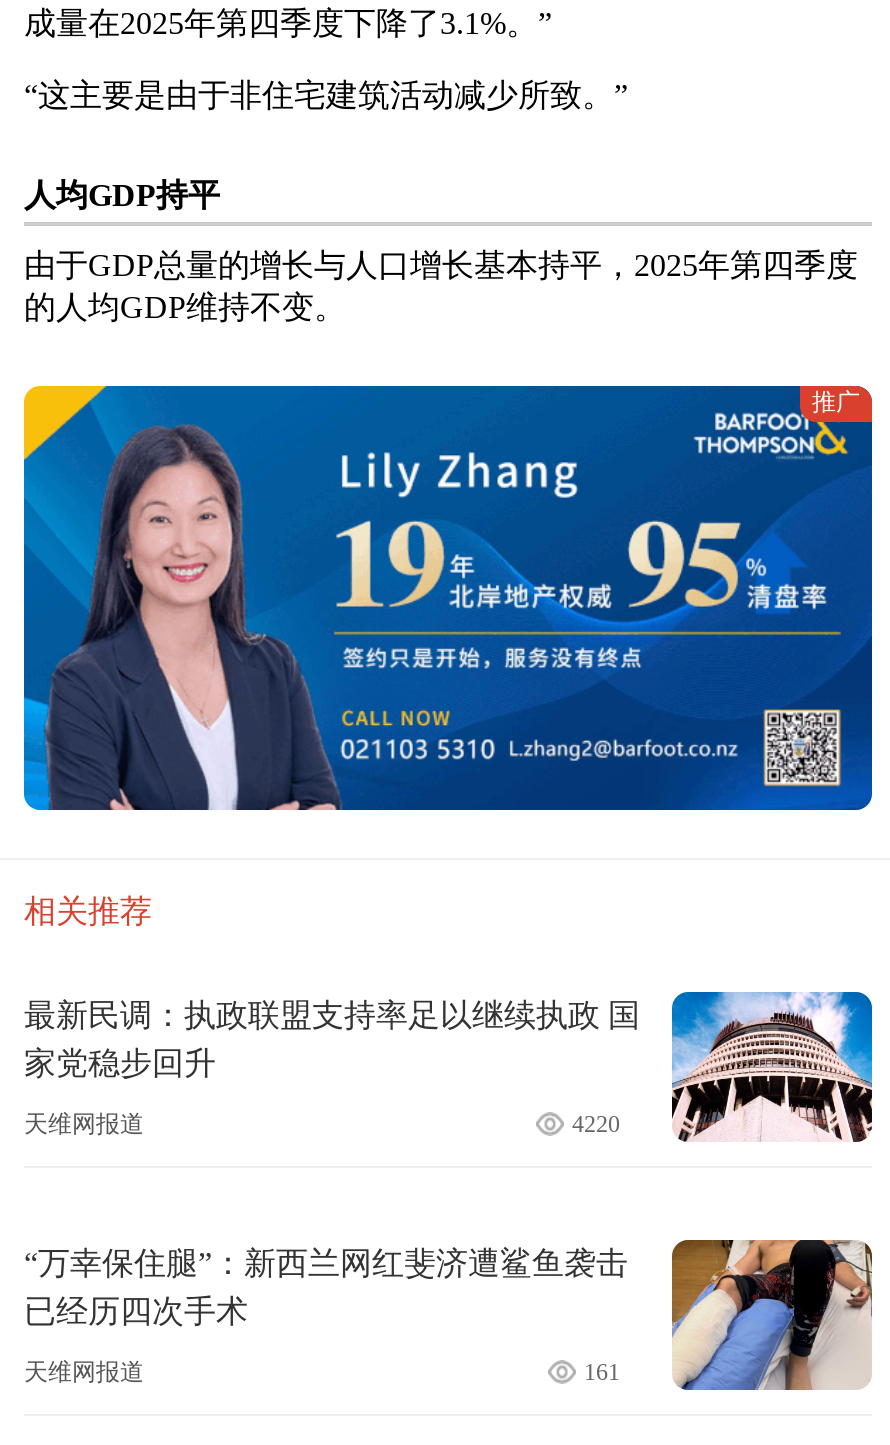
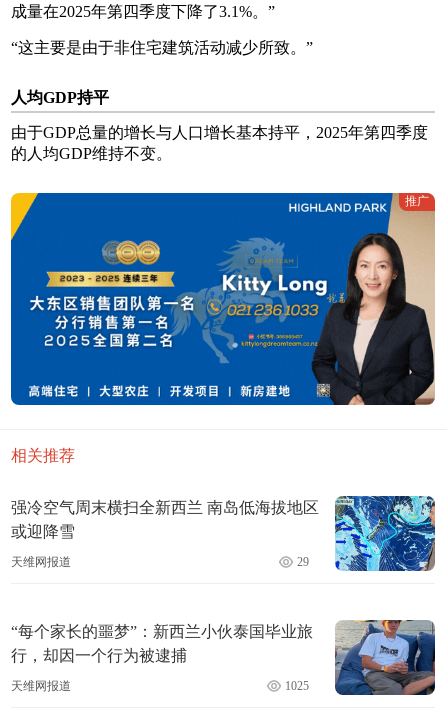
- [image]
+ [image]

- [image]
- 最新民调：执政联盟支持率足以继续执政 国
- 家党稳步回升
+ [image]
+ 强冷空气周末横扫全新西兰 南岛低海拔地区
+ 或迎降雪

- 4220
+ 29

- [image]
- “万幸保住腿”：新西兰网红斐济遭鲨鱼袭击
- 已经历四次手术
+ [image]
+ “每个家长的噩梦”：新西兰小伙泰国毕业旅
+ 行，却因一个行为被逮捕

- 161
+ 1025
